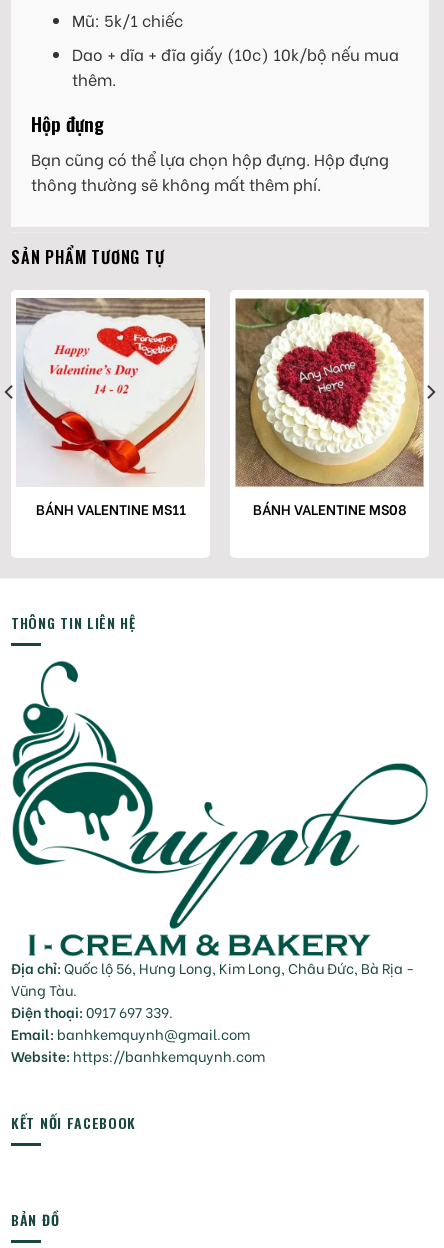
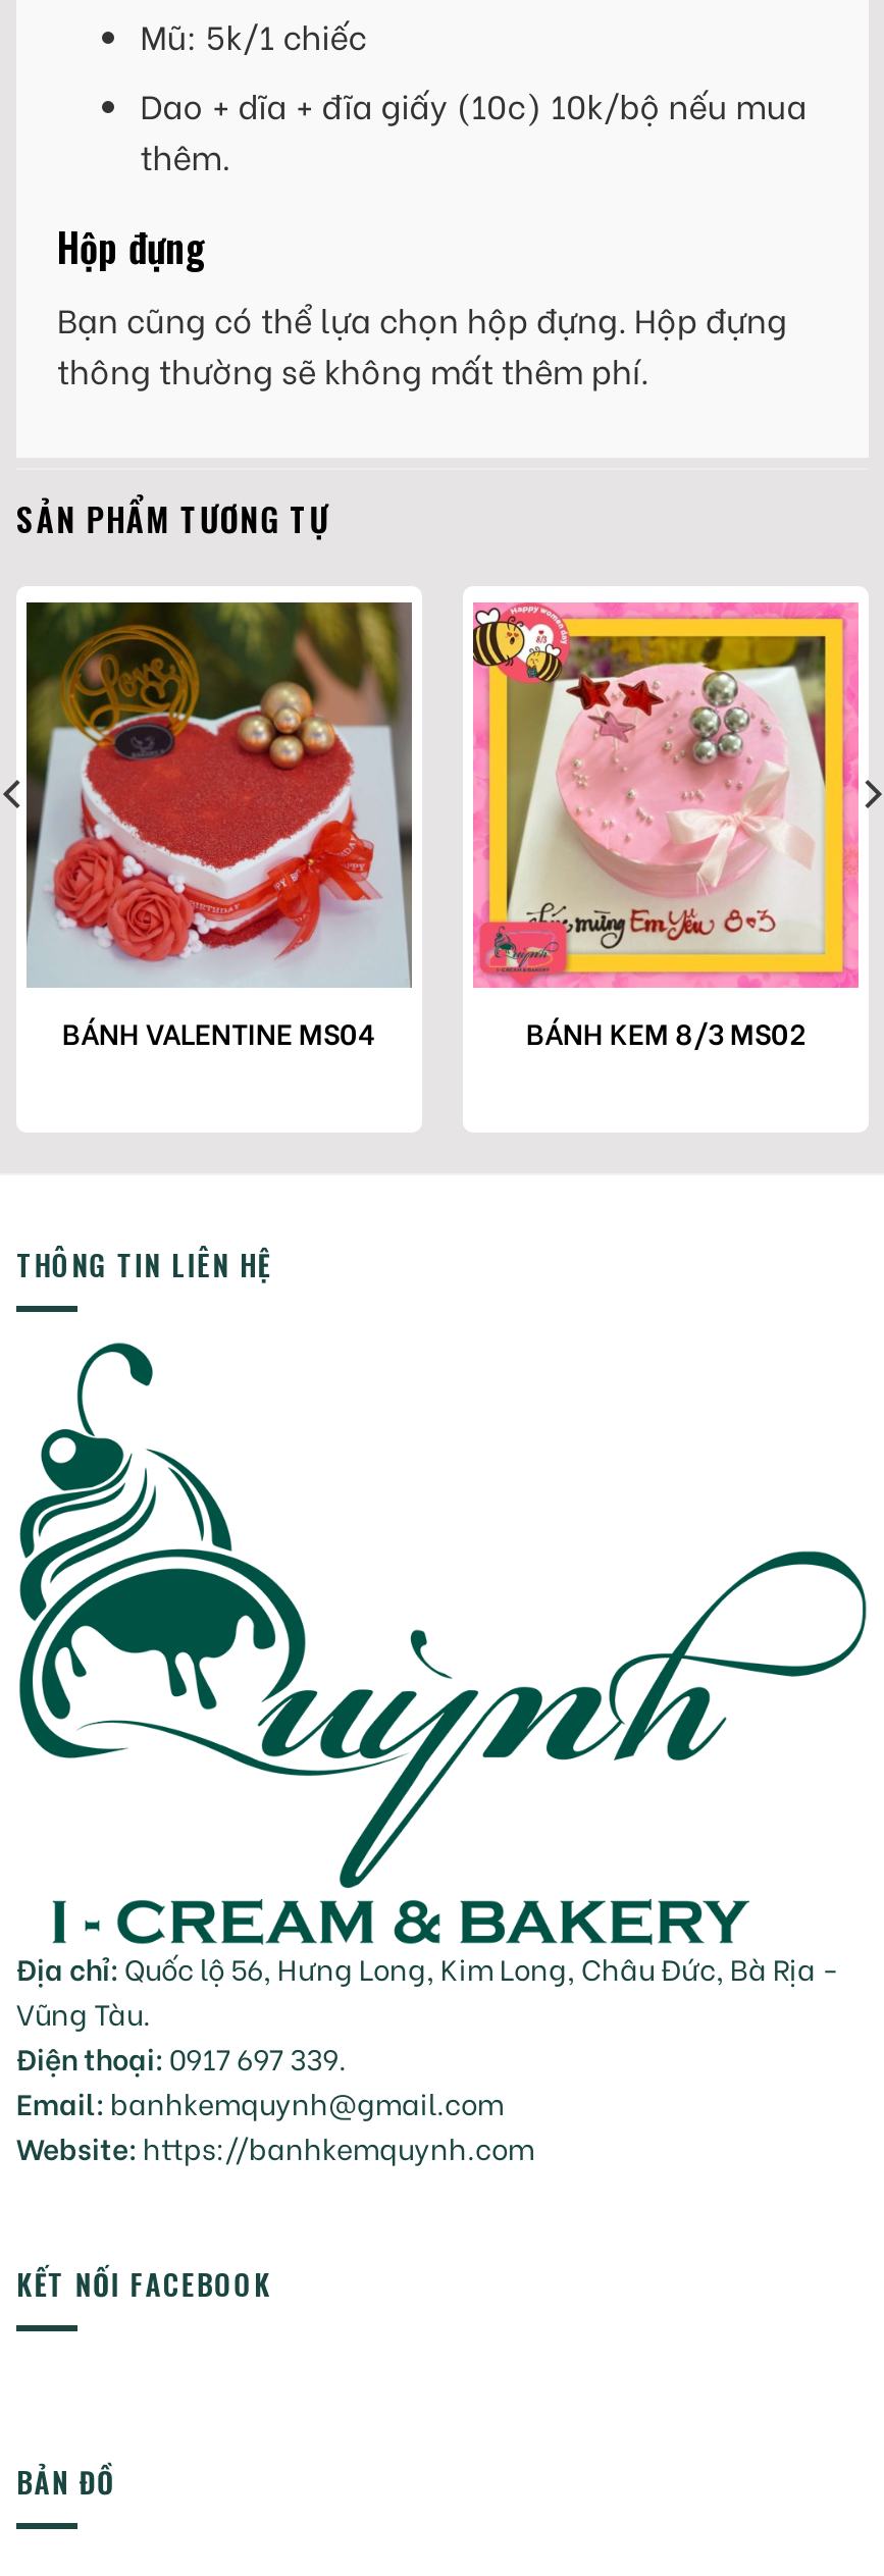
- [image]
- BÁNH VALENTINE MS11
- BÁNH VALENTINE MS08
+ [image]
+ BÁNH VALENTINE MS04
+ BÁNH KEM 8/3 MS02

- [image]
+ [image]
